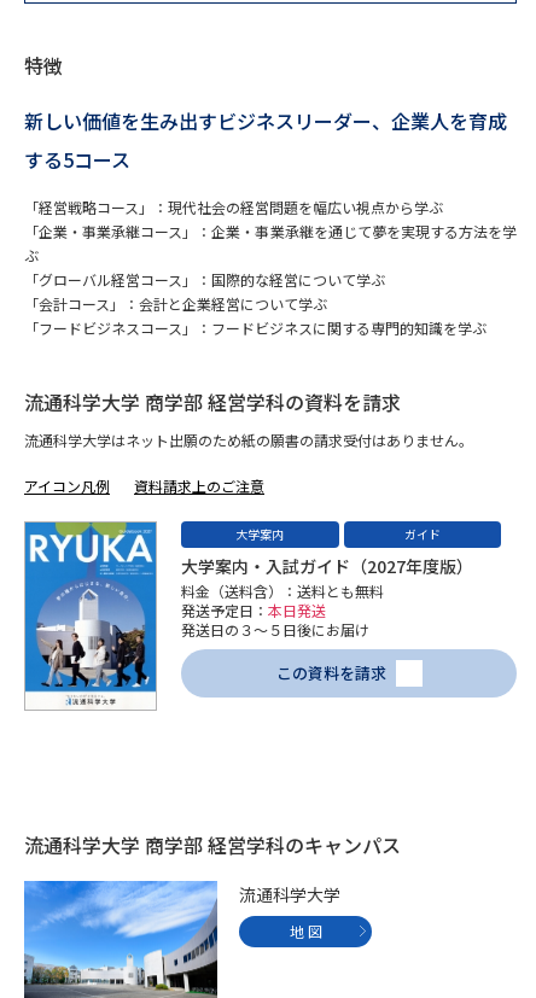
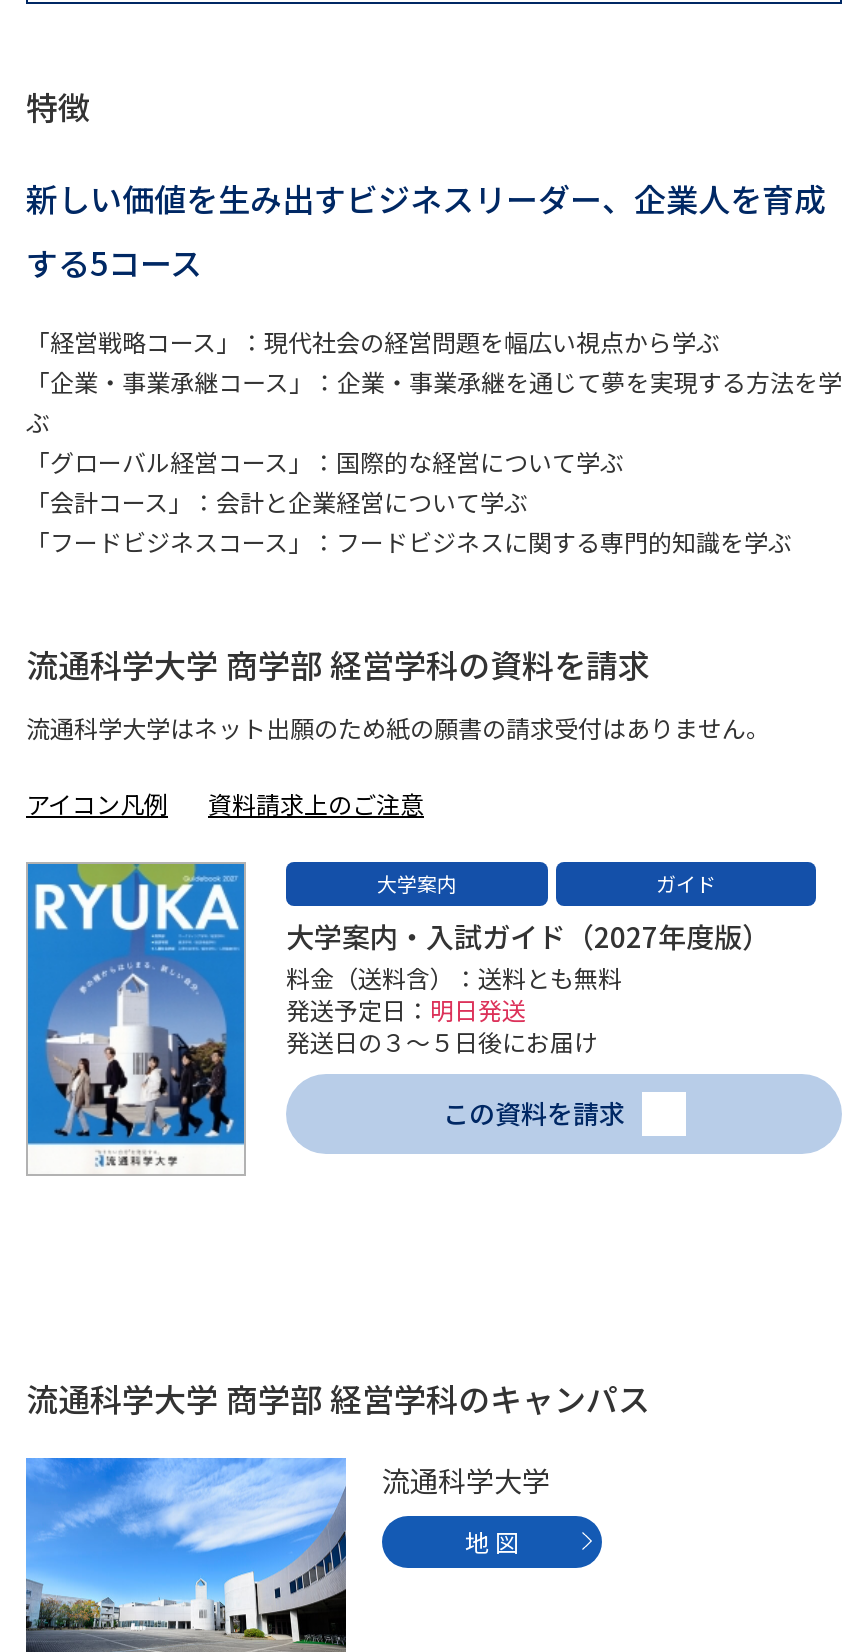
- 発送予定日：本日発送
+ 発送予定日：明日発送
